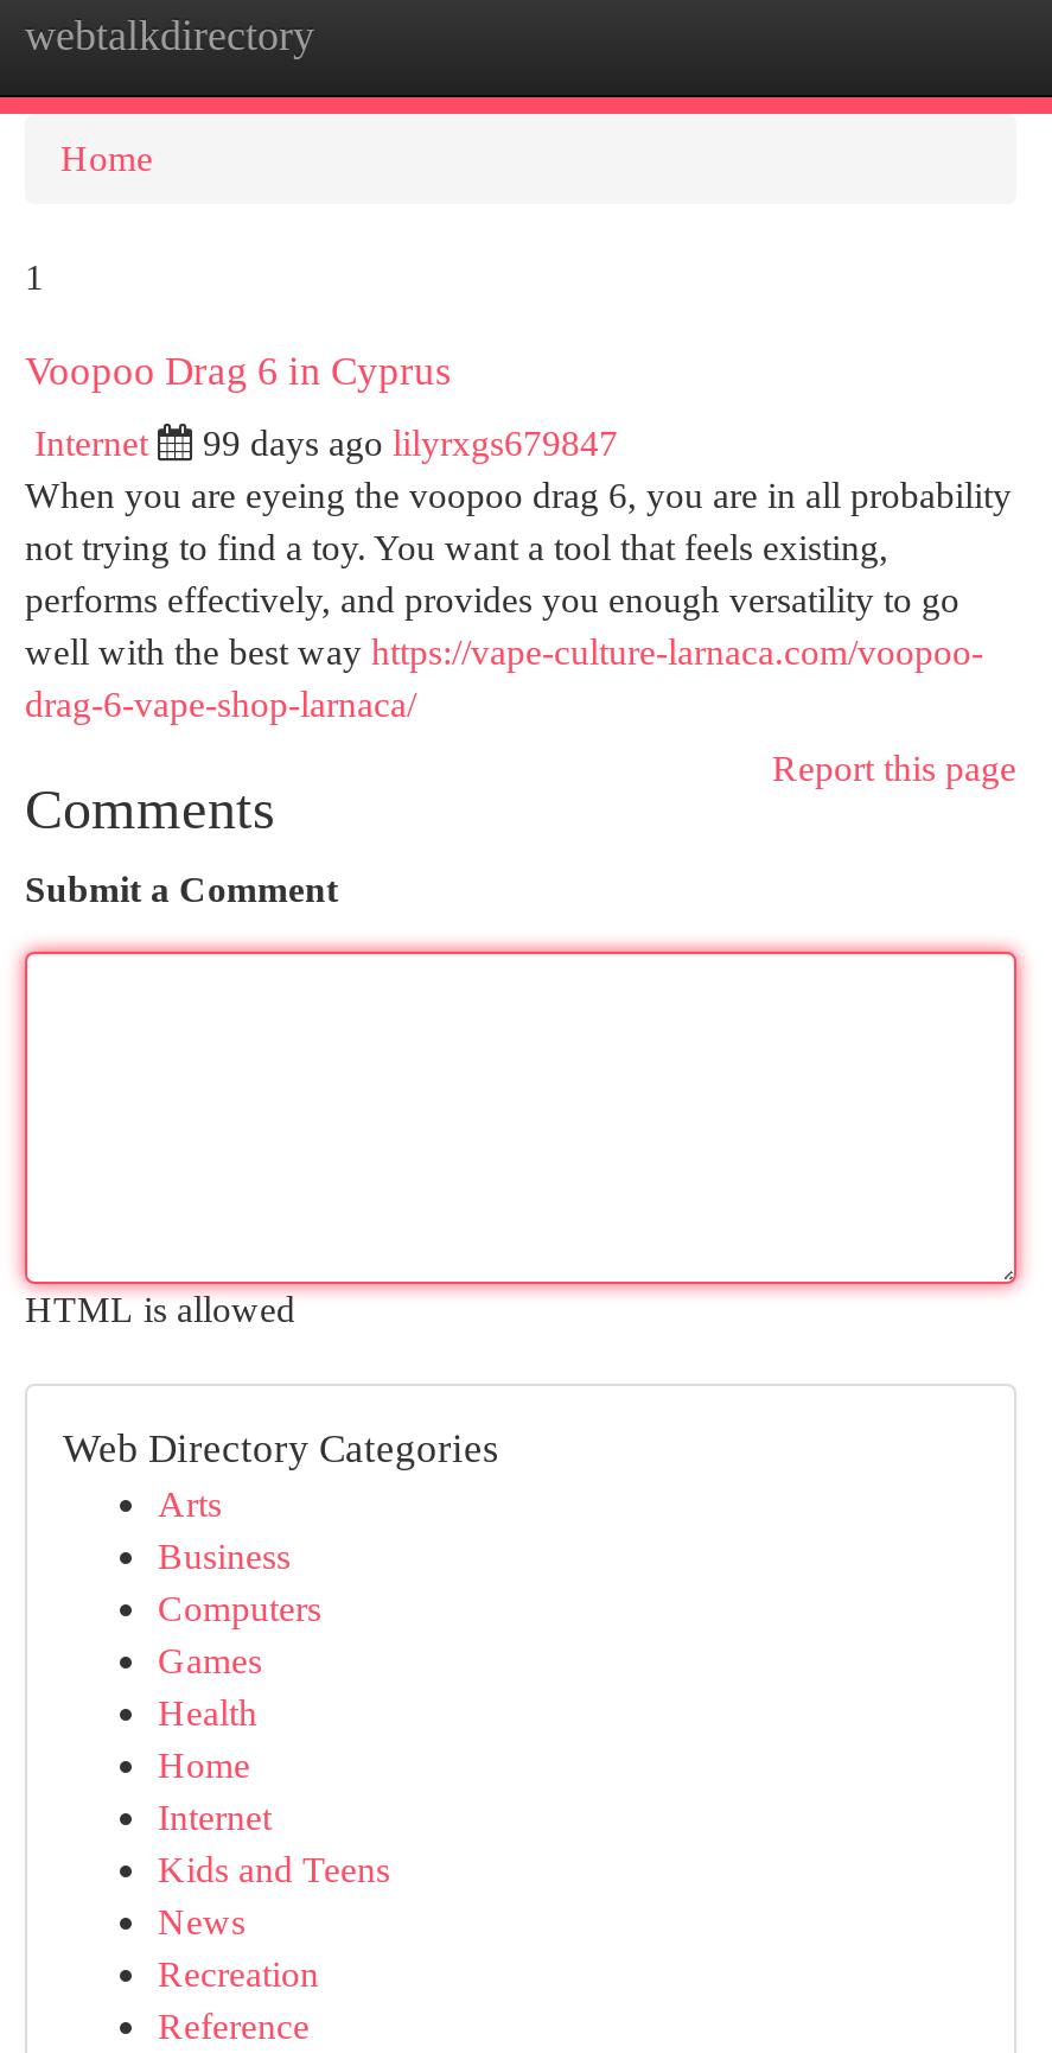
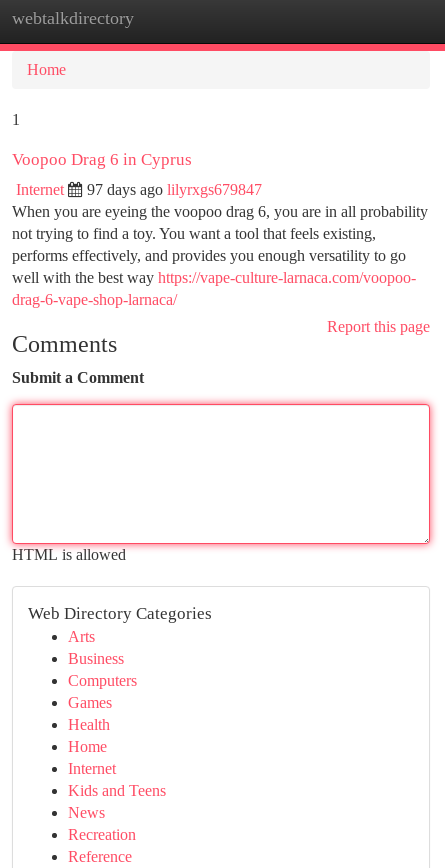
- 99 days ago lilyrxgs679847
+ 97 days ago lilyrxgs679847
